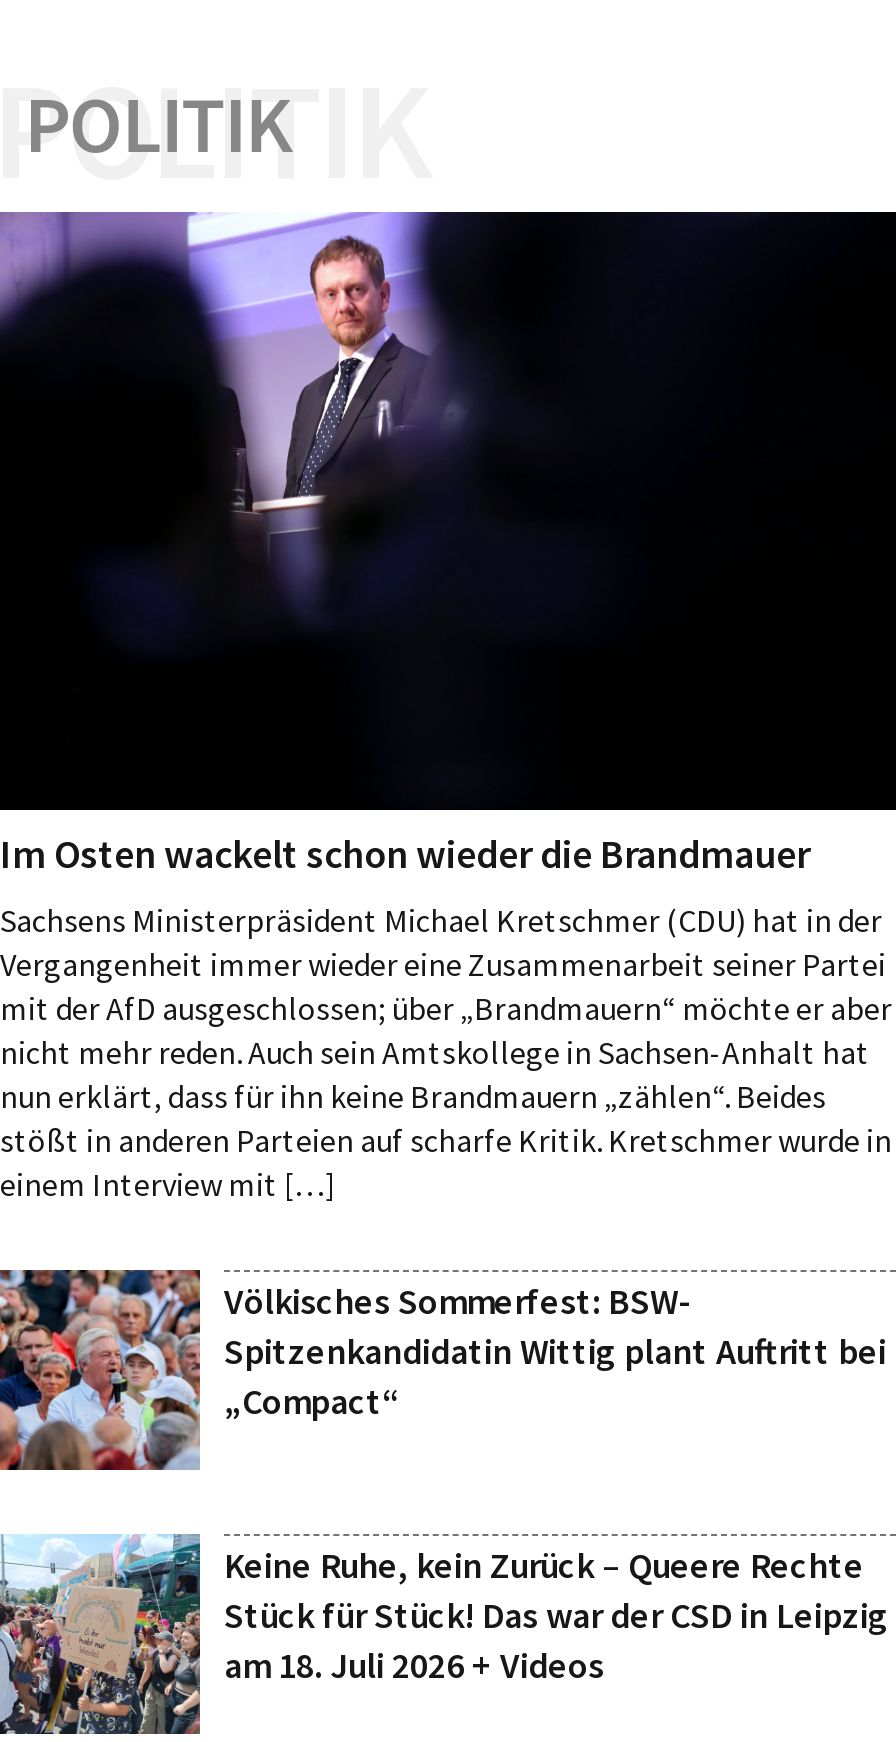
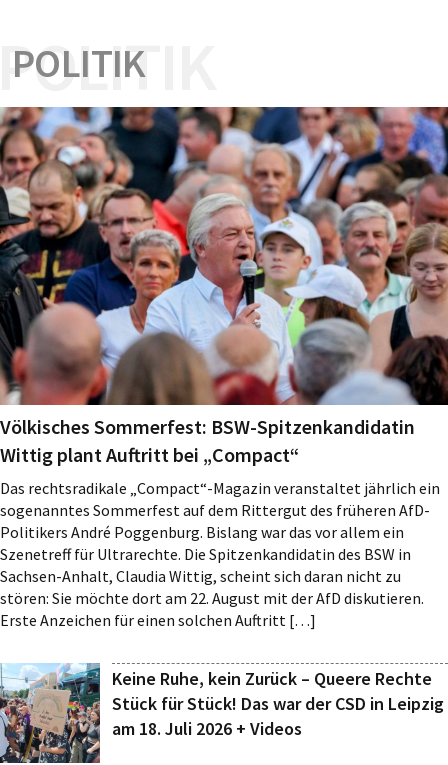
- [image]
+ [image]

- Im Osten wackelt schon wieder die Brandmauer
- Sachsens Ministerpräsident Michael Kretschmer (CDU) hat in der
- Vergangenheit immer wieder eine Zusammenarbeit seiner Partei
- mit der AfD ausgeschlossen; über „Brandmauern“ möchte er aber
- nicht mehr reden. Auch sein Amtskollege in Sachsen-Anhalt hat
- nun erklärt, dass für ihn keine Brandmauern „zählen“. Beides
- stößt in anderen Parteien auf scharfe Kritik. Kretschmer wurde in
- einem Interview mit […]
- Völkisches Sommerfest: BSW-
- Spitzenkandidatin Wittig plant Auftritt bei
- „Compact“
+ Völkisches Sommerfest: BSW-Spitzenkandidatin
+ Wittig plant Auftritt bei „Compact“
+ Das rechtsradikale „Compact“-Magazin veranstaltet jährlich ein
+ sogenanntes Sommerfest auf dem Rittergut des früheren AfD-
+ Politikers André Poggenburg. Bislang war das vor allem ein
+ Szenetreff für Ultrarechte. Die Spitzenkandidatin des BSW in
+ Sachsen-Anhalt, Claudia Wittig, scheint sich daran nicht zu
+ stören: Sie möchte dort am 22. August mit der AfD diskutieren.
+ Erste Anzeichen für einen solchen Auftritt […]
